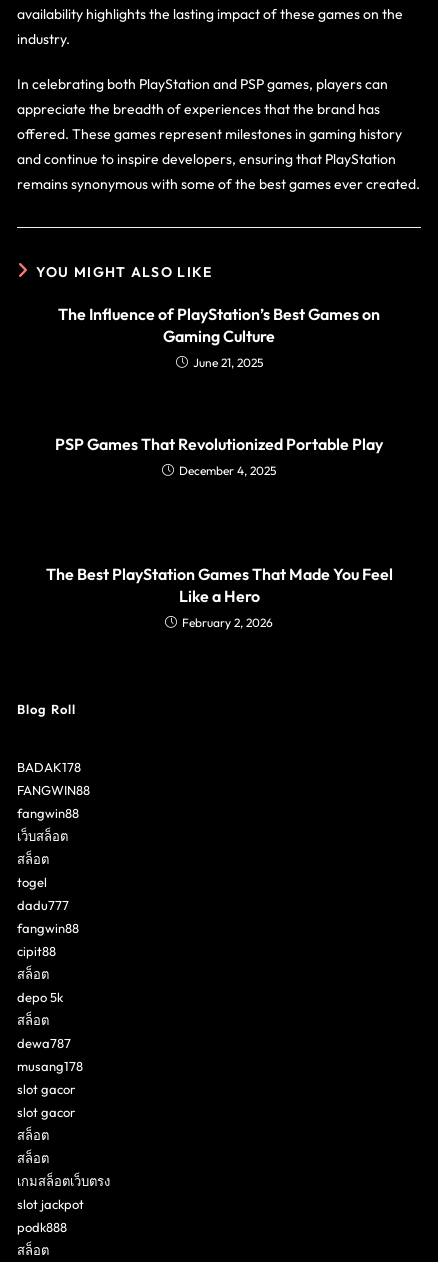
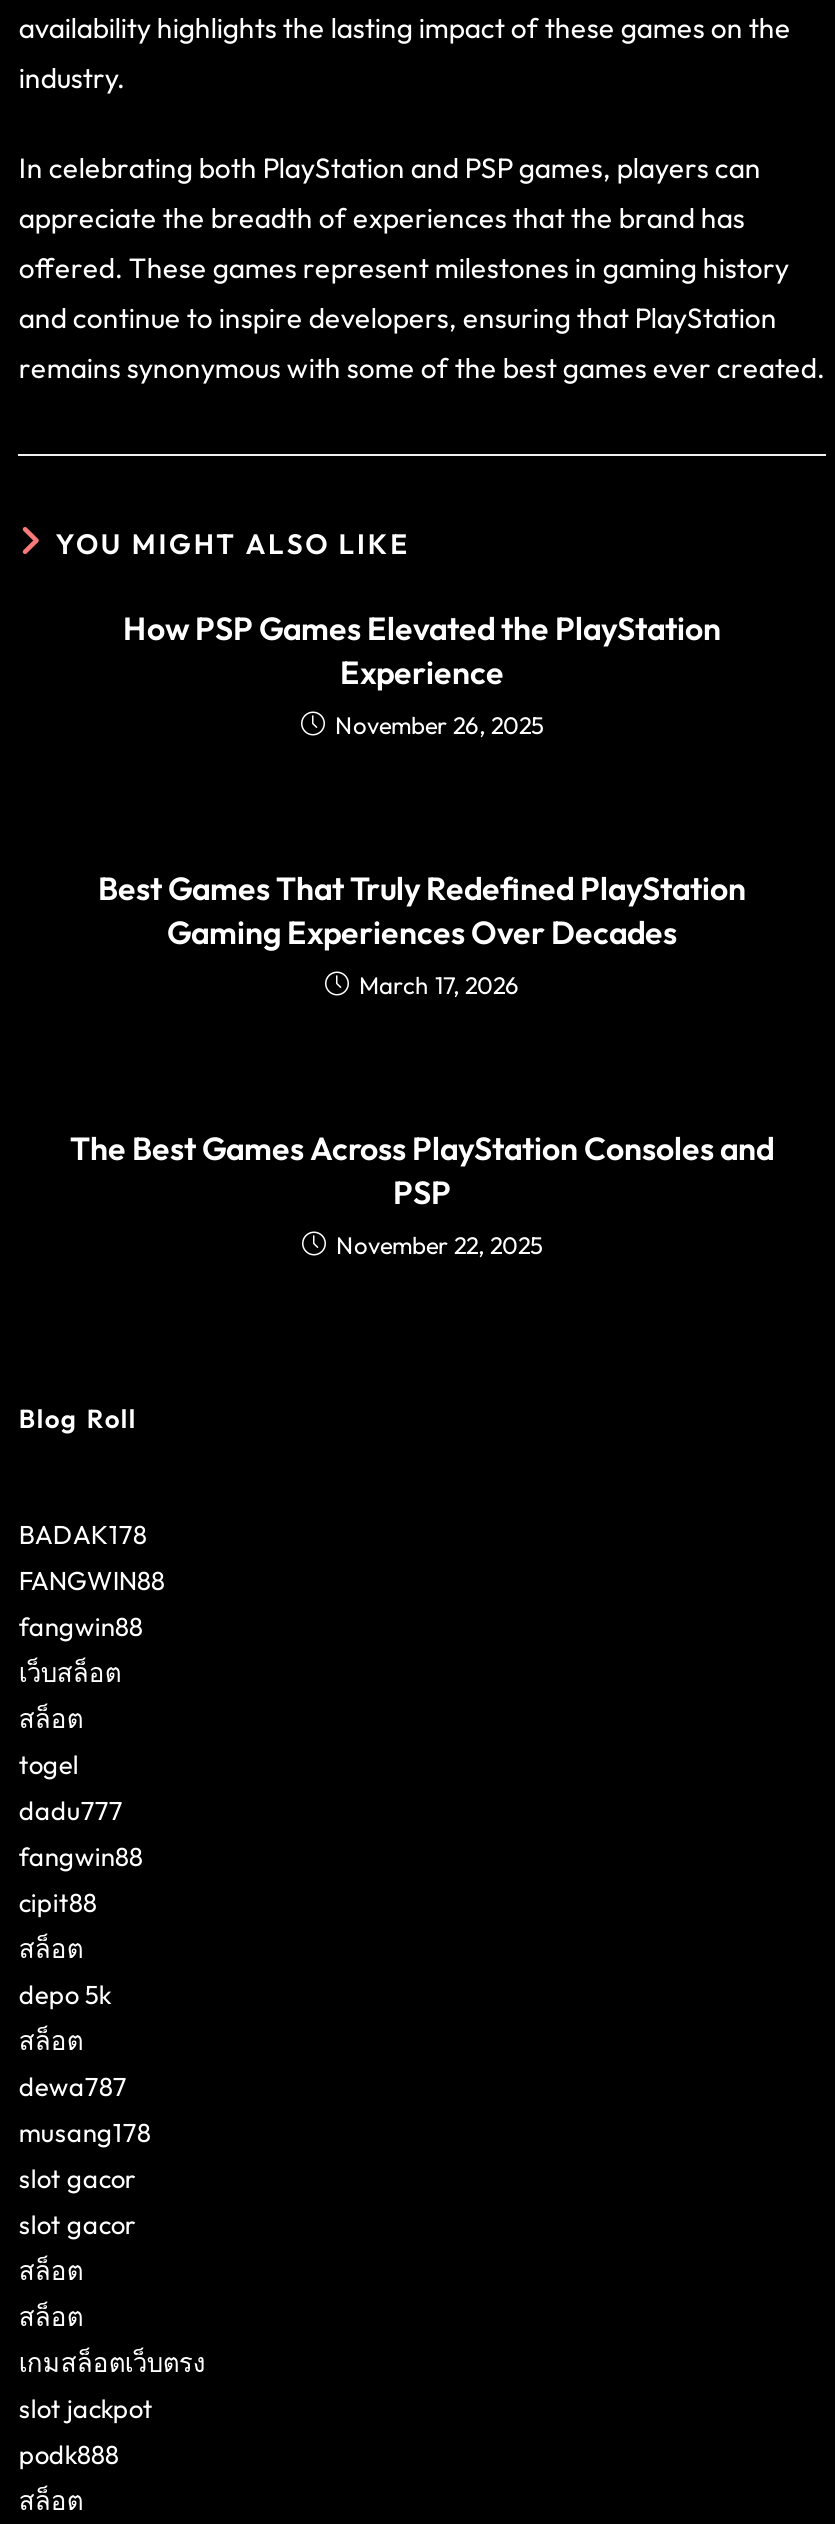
- The Influence of PlayStation’s Best Games on
- Gaming Culture
- June 21, 2025
+ How PSP Games Elevated the PlayStation
+ Experience
+ November 26, 2025

- PSP Games That Revolutionized Portable Play
- December 4, 2025
+ Best Games That Truly Redefined PlayStation
+ Gaming Experiences Over Decades
+ March 17, 2026

- The Best PlayStation Games That Made You Feel
- Like a Hero
- February 2, 2026
+ The Best Games Across PlayStation Consoles and
+ PSP
+ November 22, 2025
